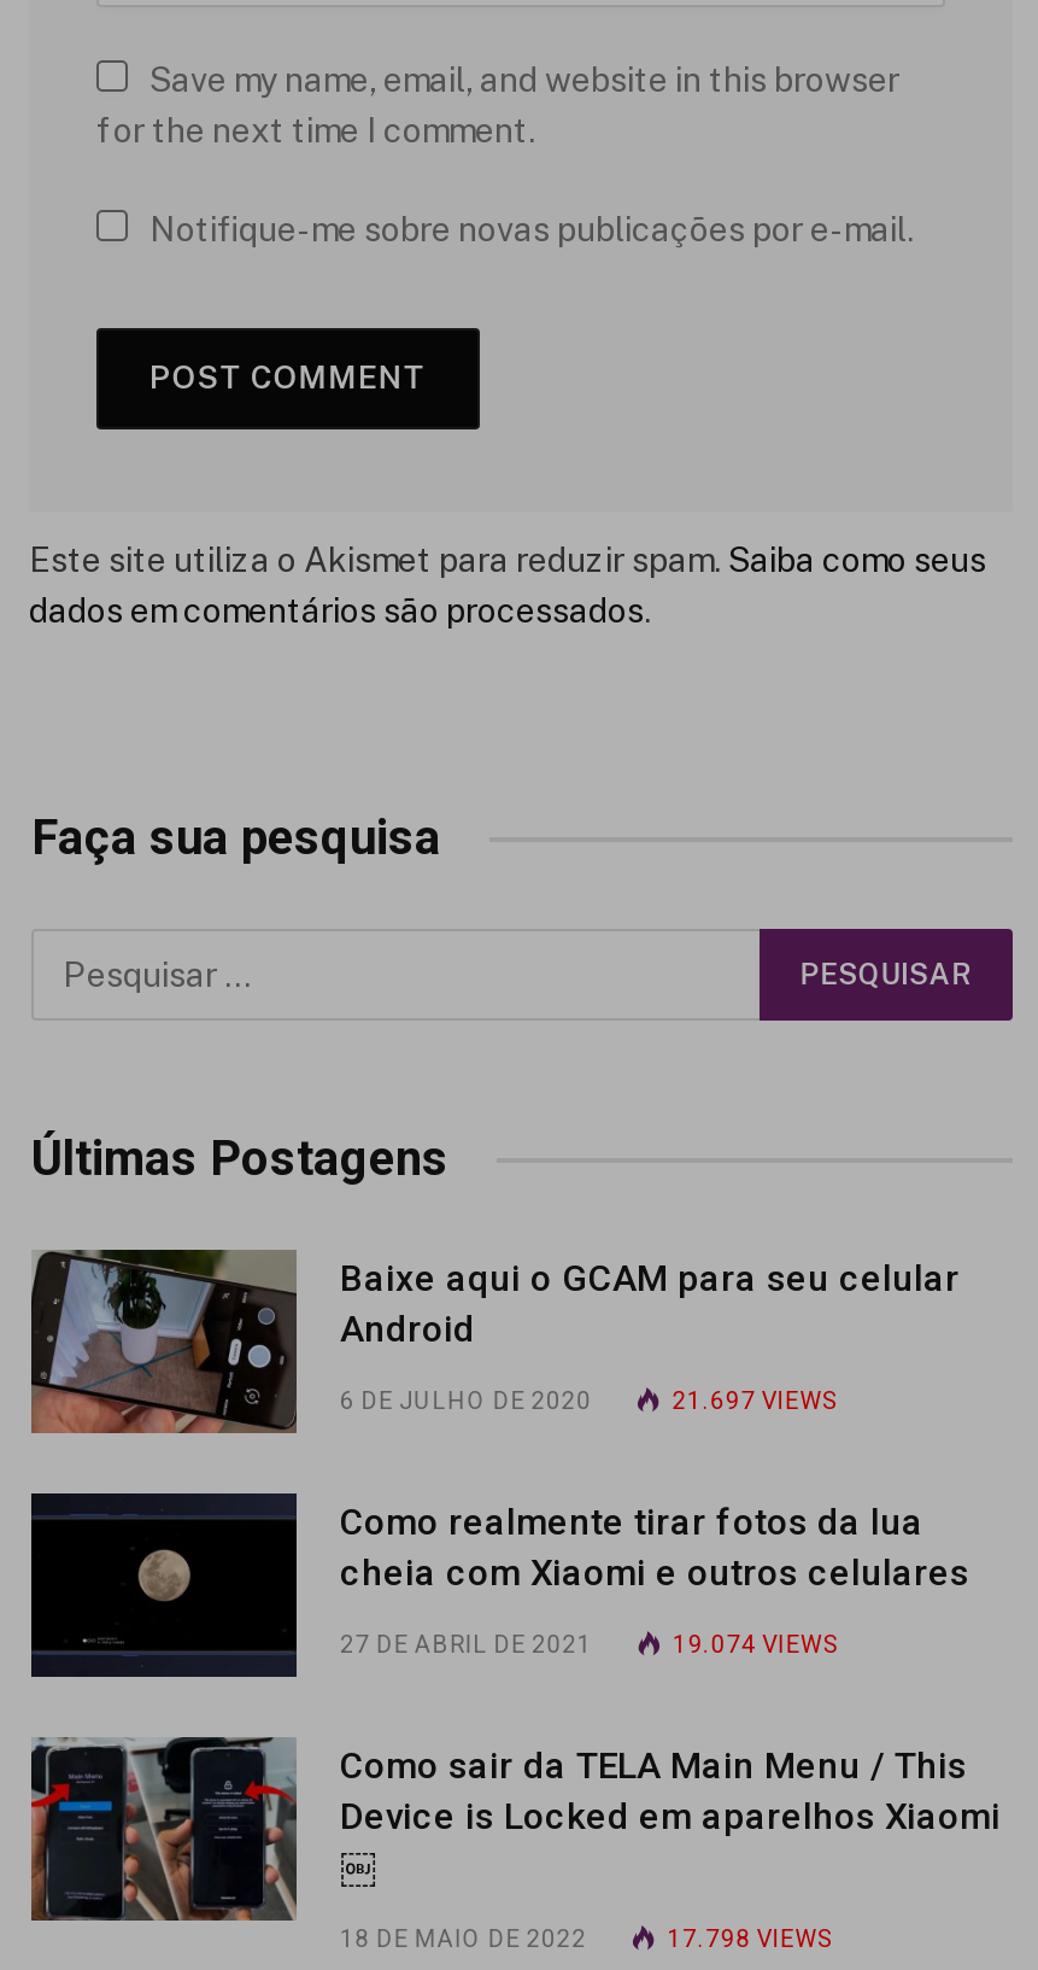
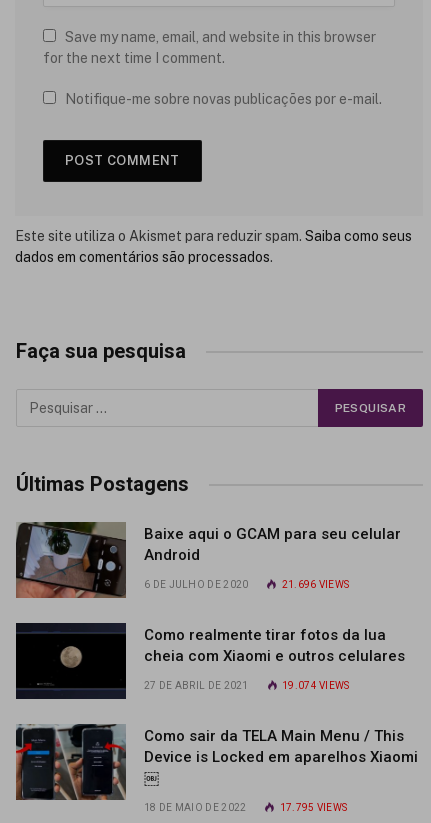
- 21.697 VIEWS
+ 21.696 VIEWS

- 17.798 VIEWS
+ 17.795 VIEWS
